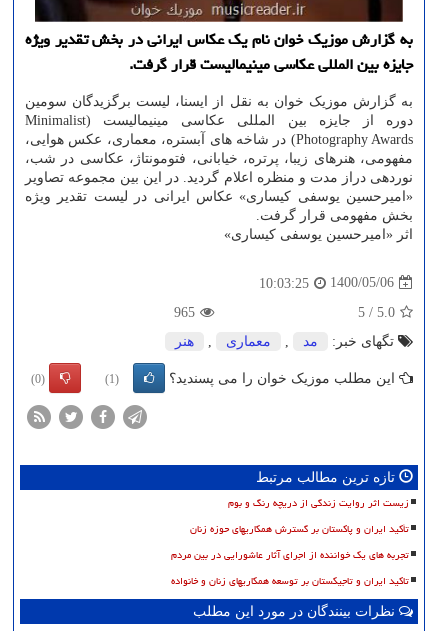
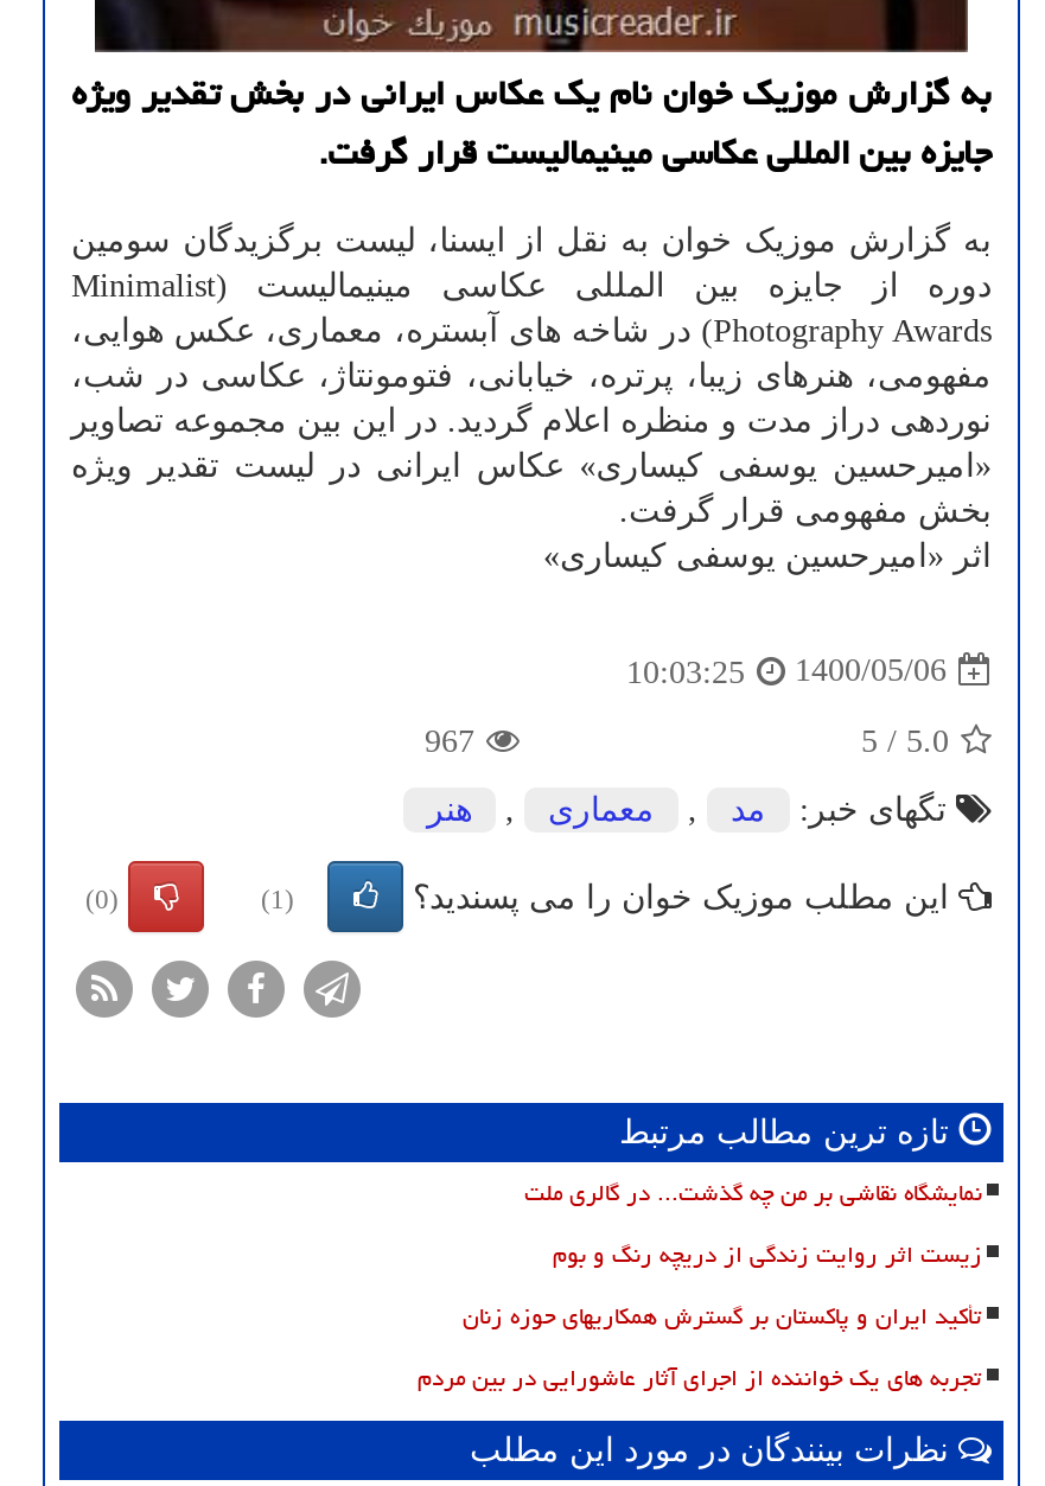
- 965
+ 967

+ نمایشگاه نقاشی بر من چه گذشت... در گالری ملت

moved down: زیست اثر روایت زندگی از دریچه رنگ و بوم | تأکید ایران و پاکستان بر گسترش همکاریهای حوزه زنان | تجربه های یک خواننده از اجرای آثار عاشورایی در بین مردم

- تاکید ایران و تاجیکستان بر توسعه همکاریهای زنان و خانواده
